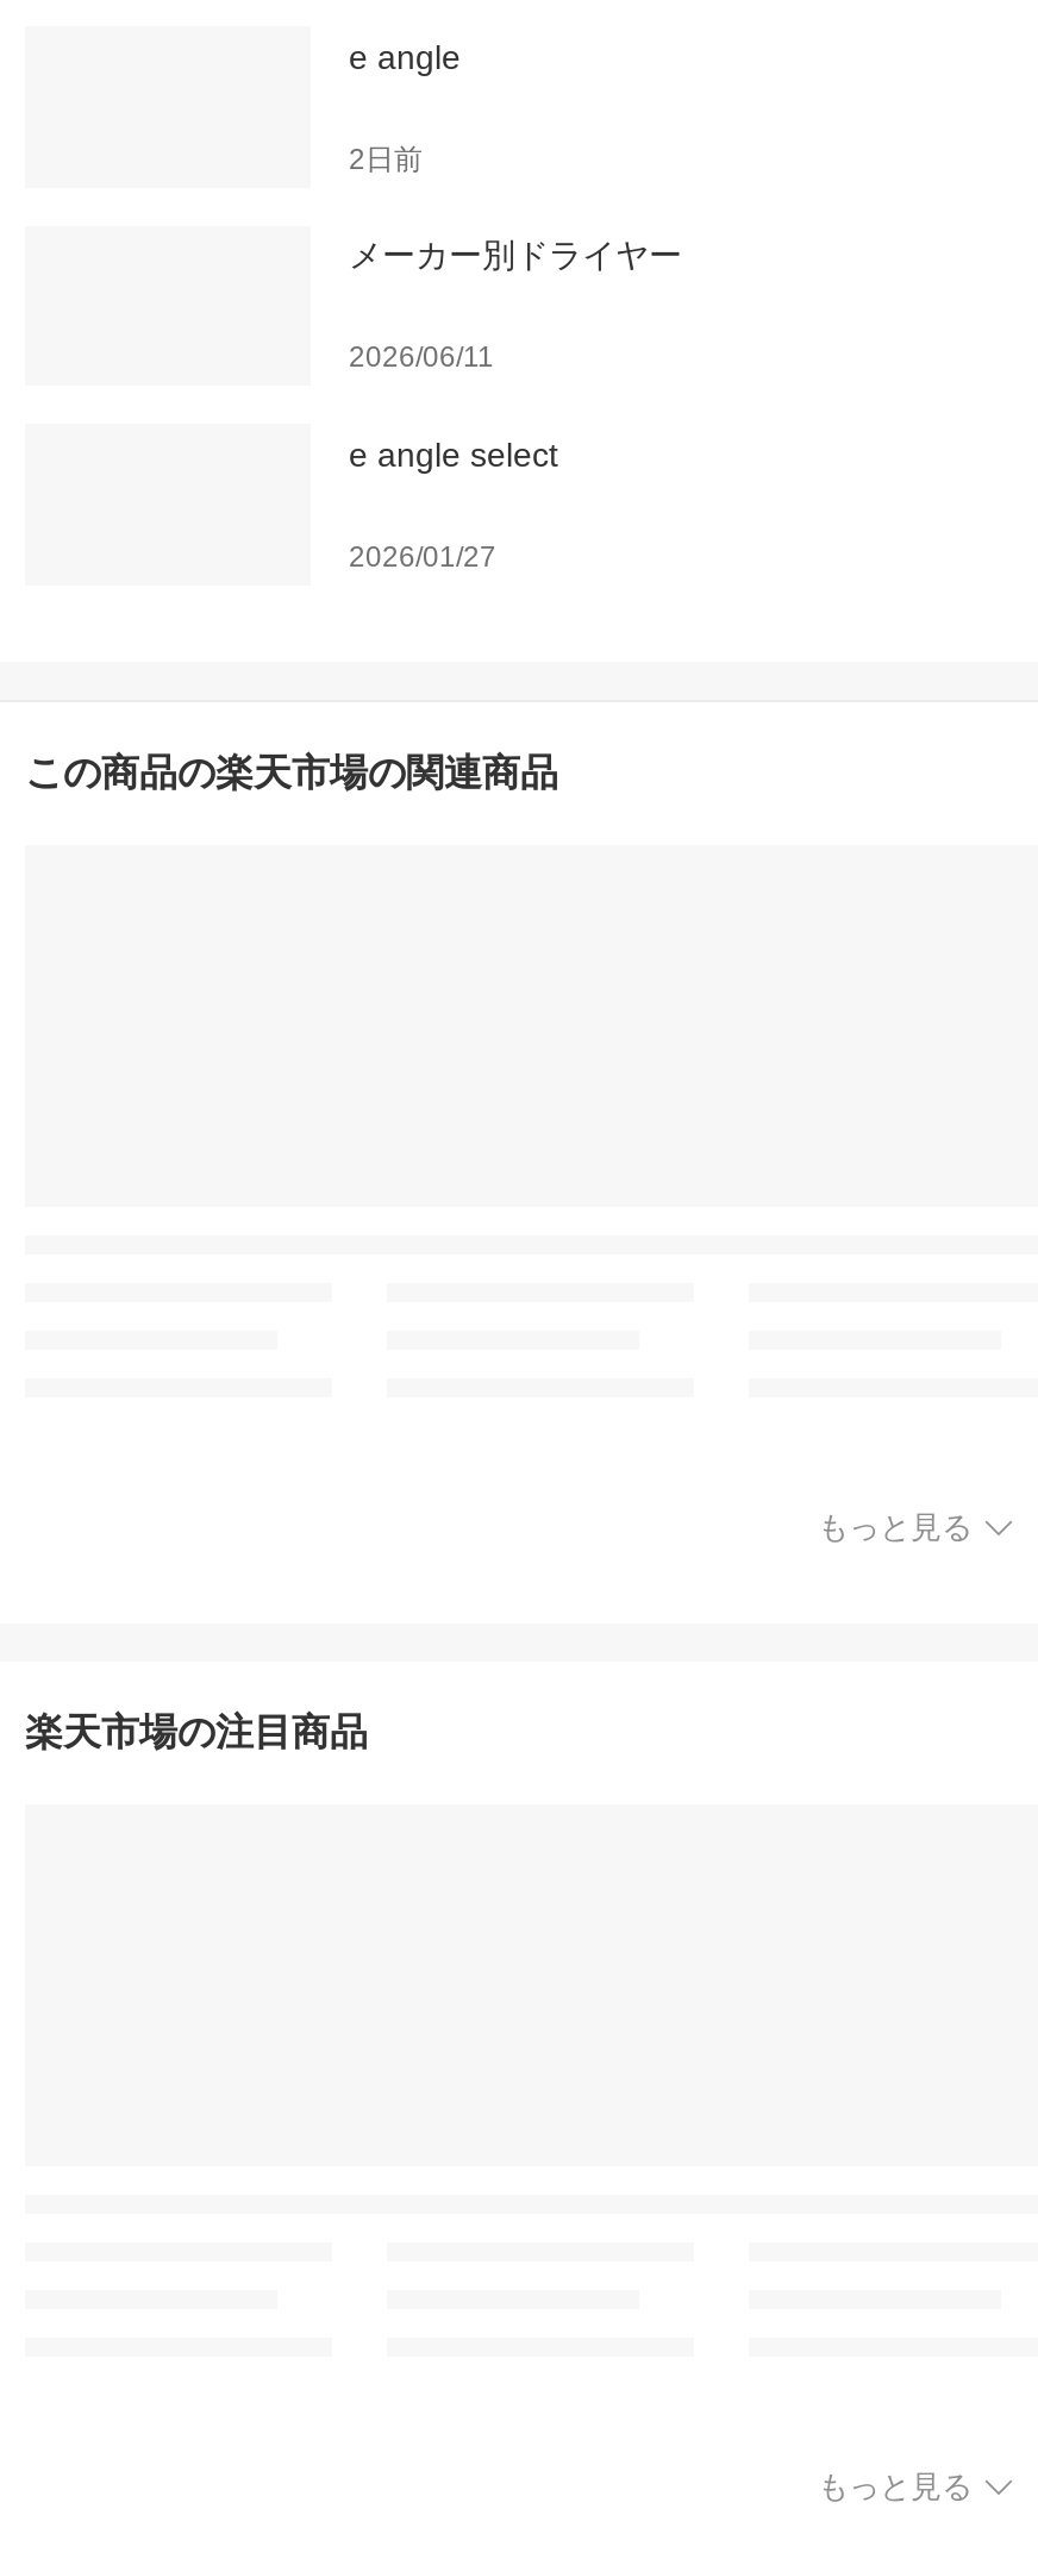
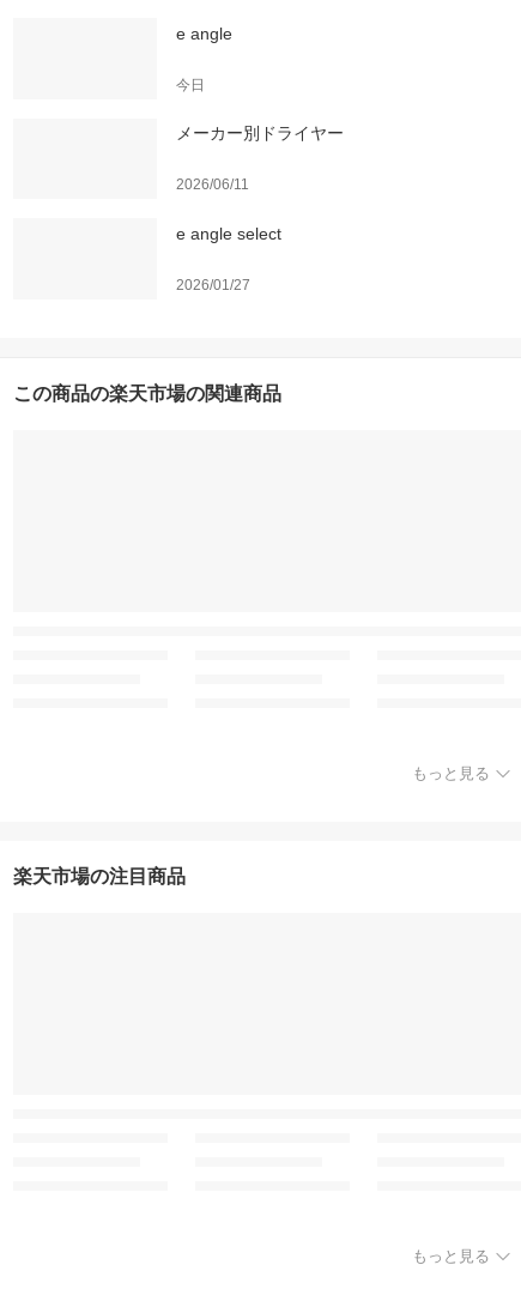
- 2日前
+ 今日
